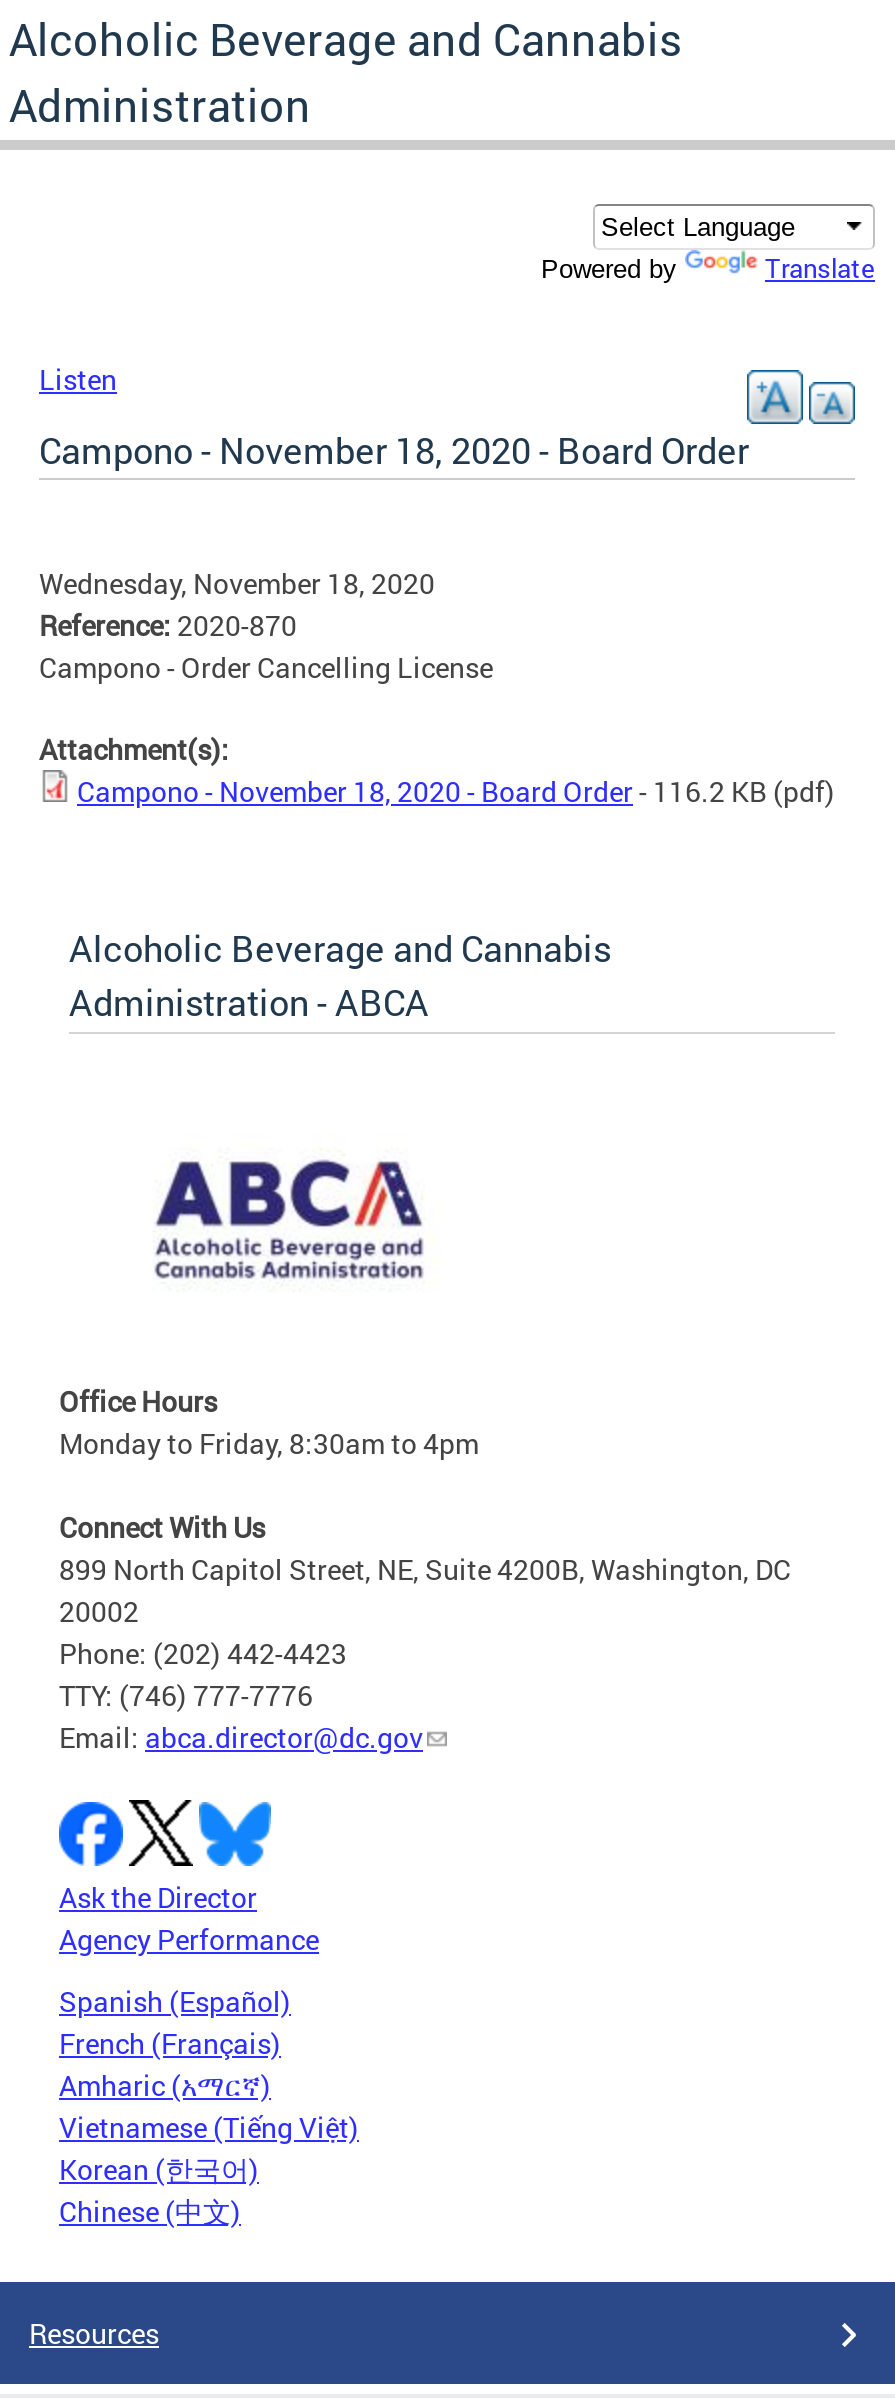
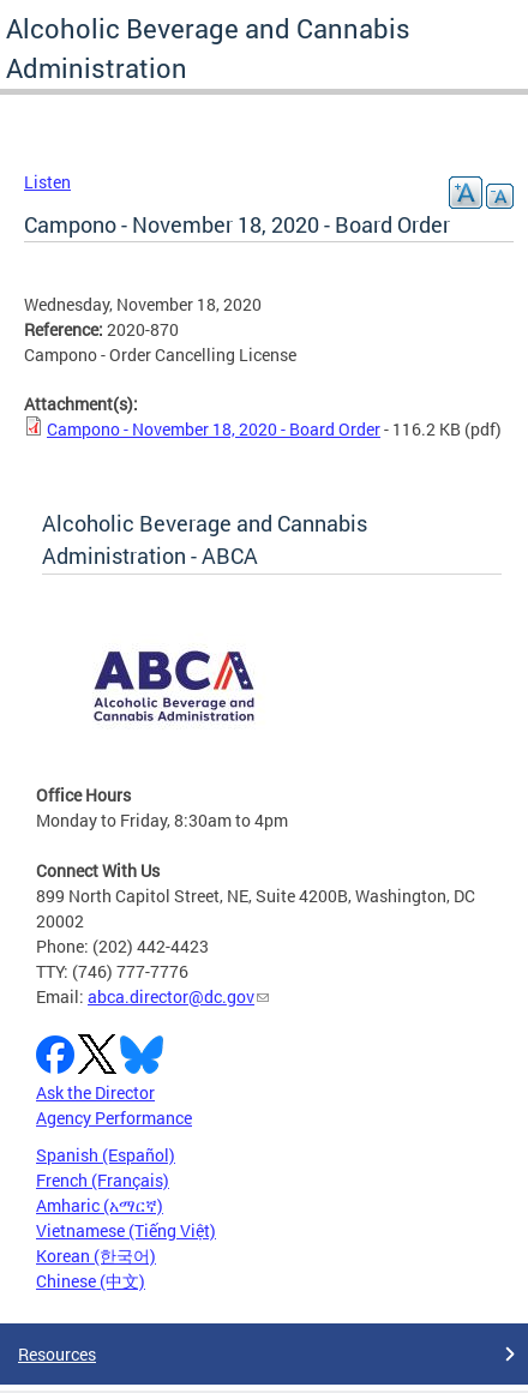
- Powered by
- Translate
